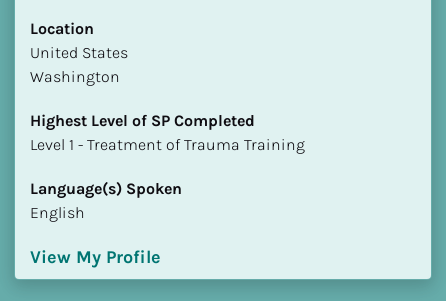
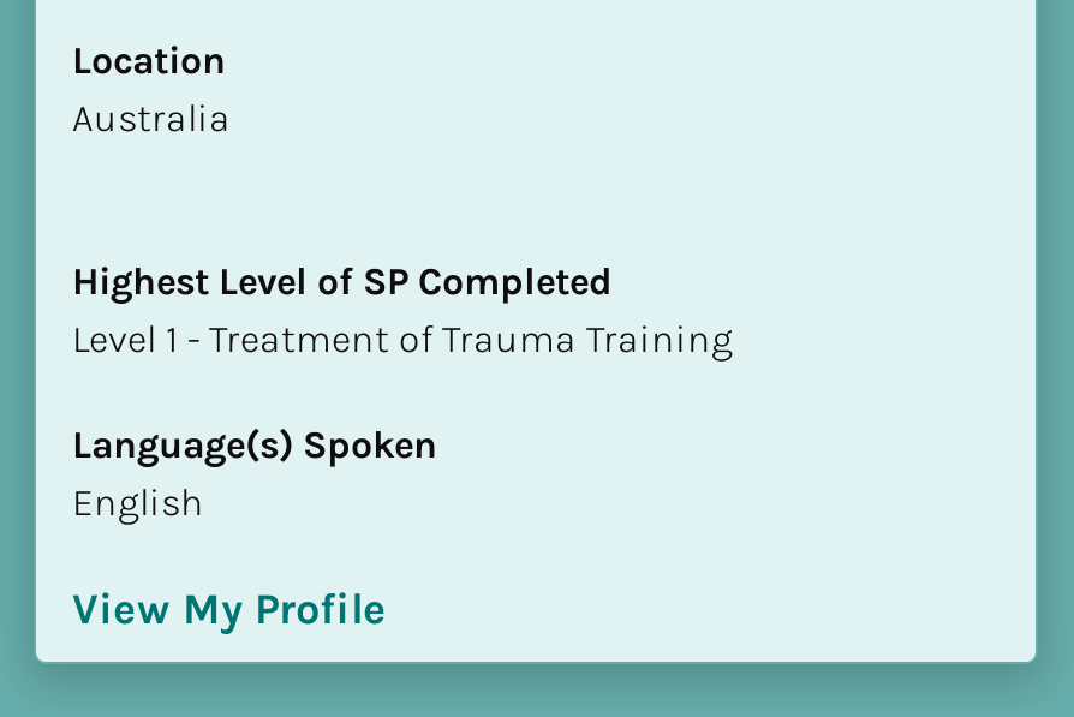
- United States
- Washington
+ Australia
